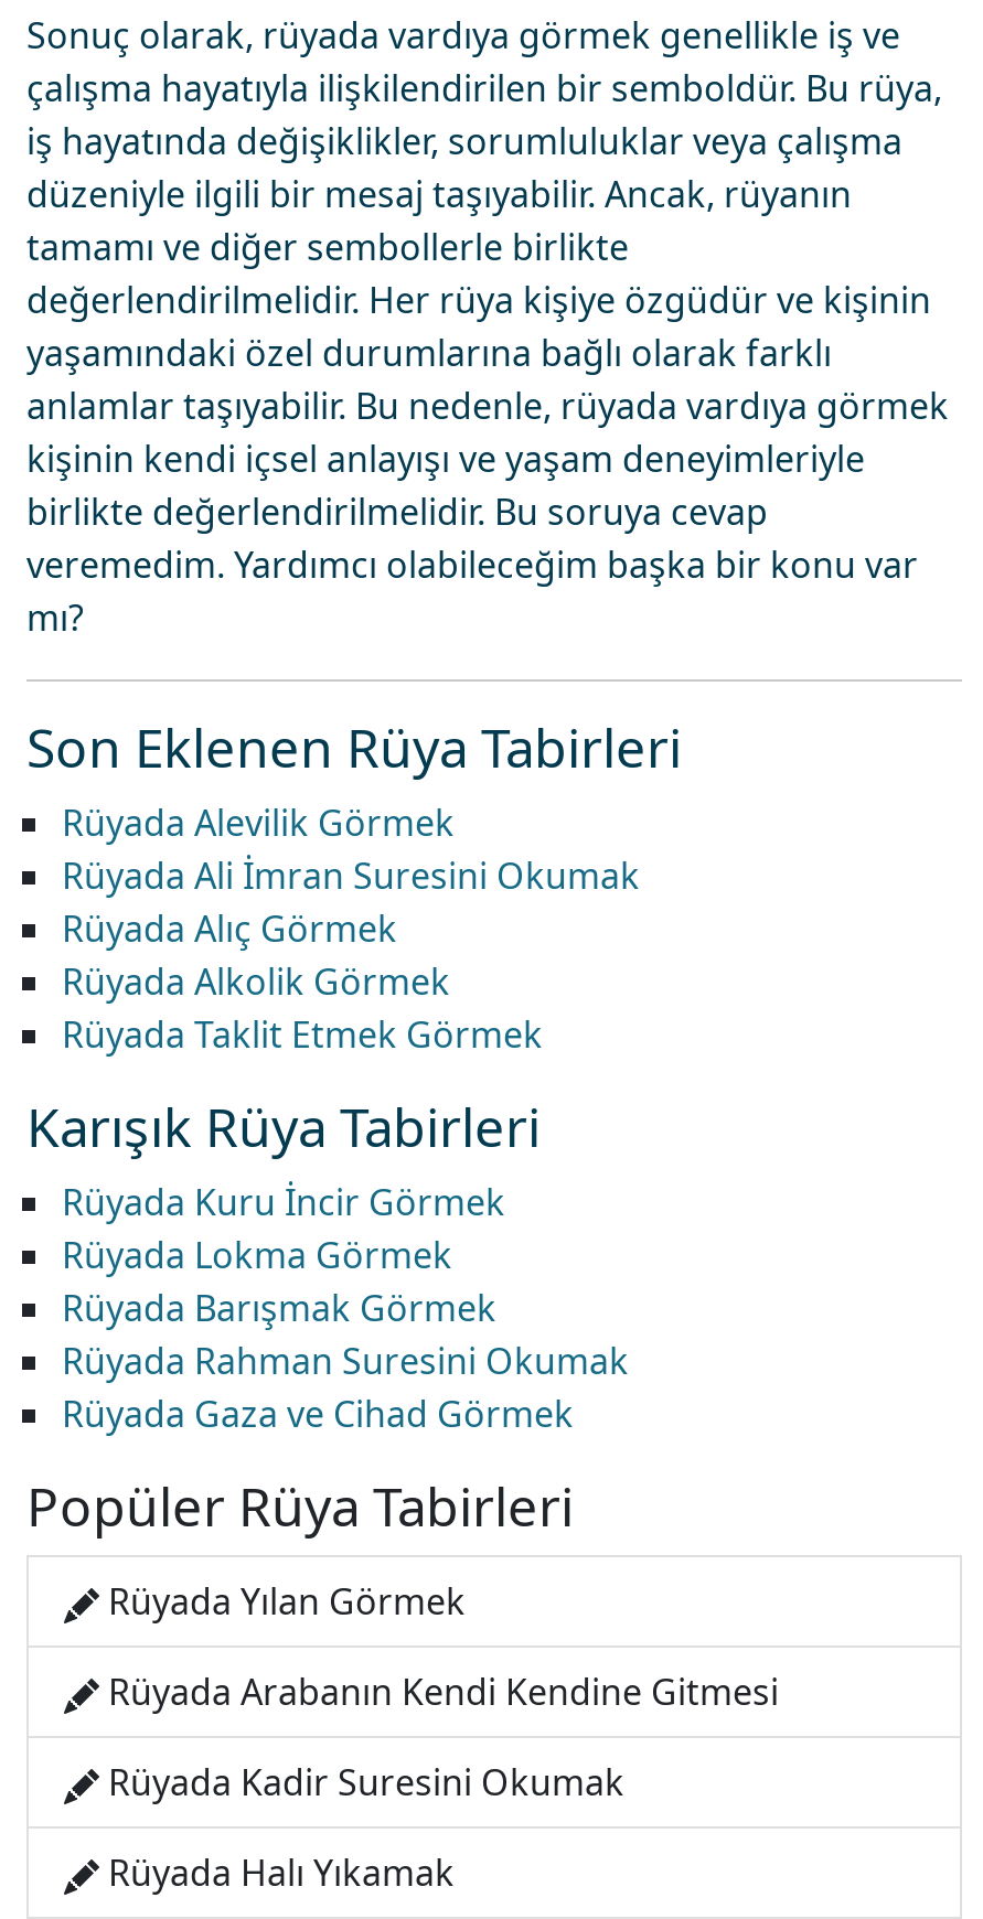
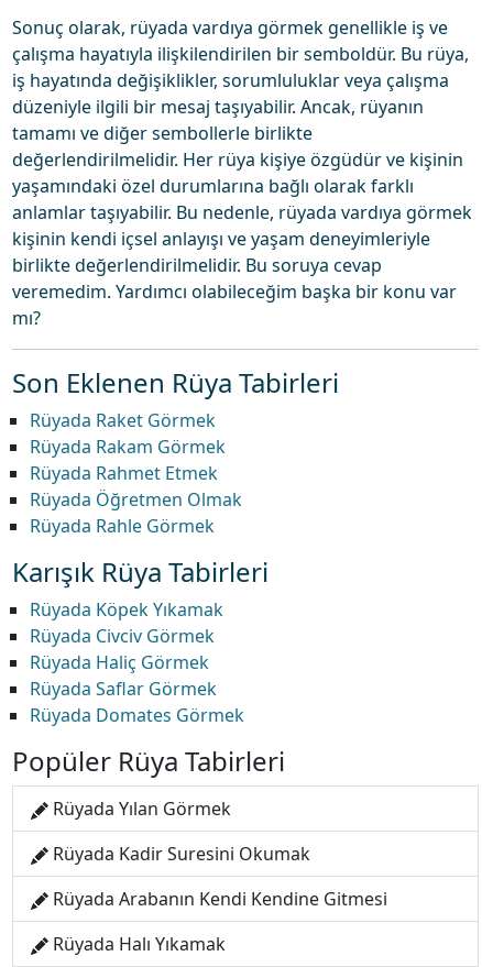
- Rüyada Alevilik Görmek
- Rüyada Ali İmran Suresini Okumak
- Rüyada Alıç Görmek
- Rüyada Alkolik Görmek
- Rüyada Taklit Etmek Görmek
+ Rüyada Raket Görmek
+ Rüyada Rakam Görmek
+ Rüyada Rahmet Etmek
+ Rüyada Öğretmen Olmak
+ Rüyada Rahle Görmek

- Rüyada Kuru İncir Görmek
- Rüyada Lokma Görmek
- Rüyada Barışmak Görmek
- Rüyada Rahman Suresini Okumak
- Rüyada Gaza ve Cihad Görmek
+ Rüyada Köpek Yıkamak
+ Rüyada Civciv Görmek
+ Rüyada Haliç Görmek
+ Rüyada Saflar Görmek
+ Rüyada Domates Görmek

moved down: Rüyada Arabanın Kendi Kendine Gitmesi

moved up: Rüyada Kadir Suresini Okumak
